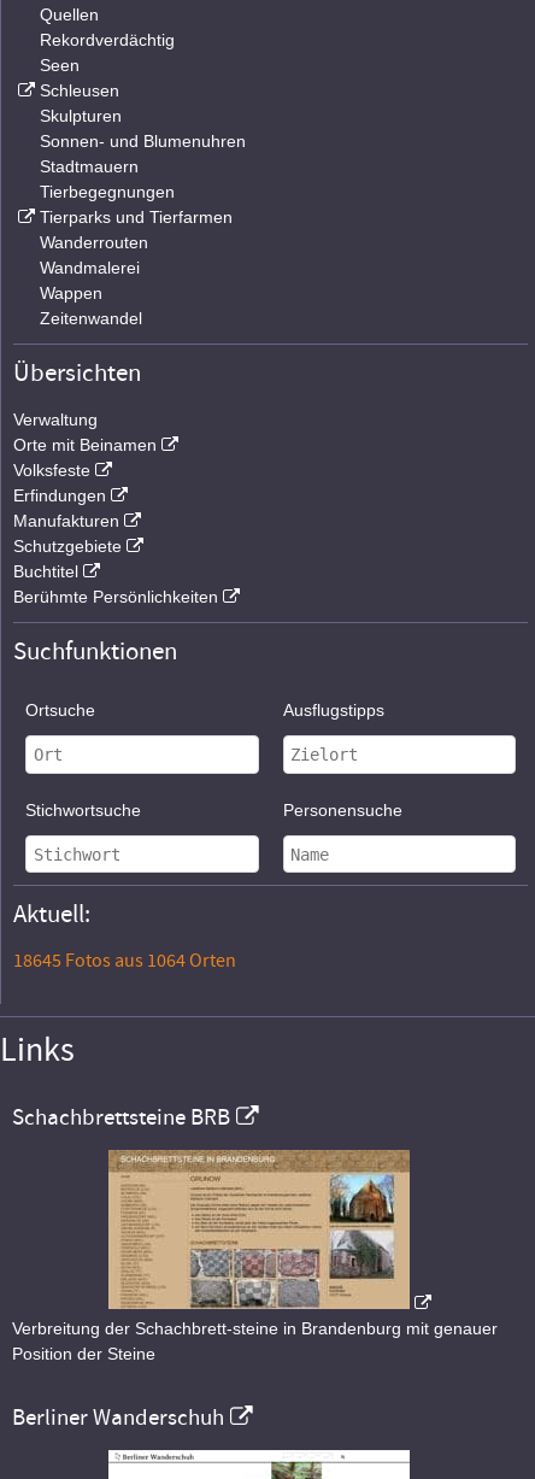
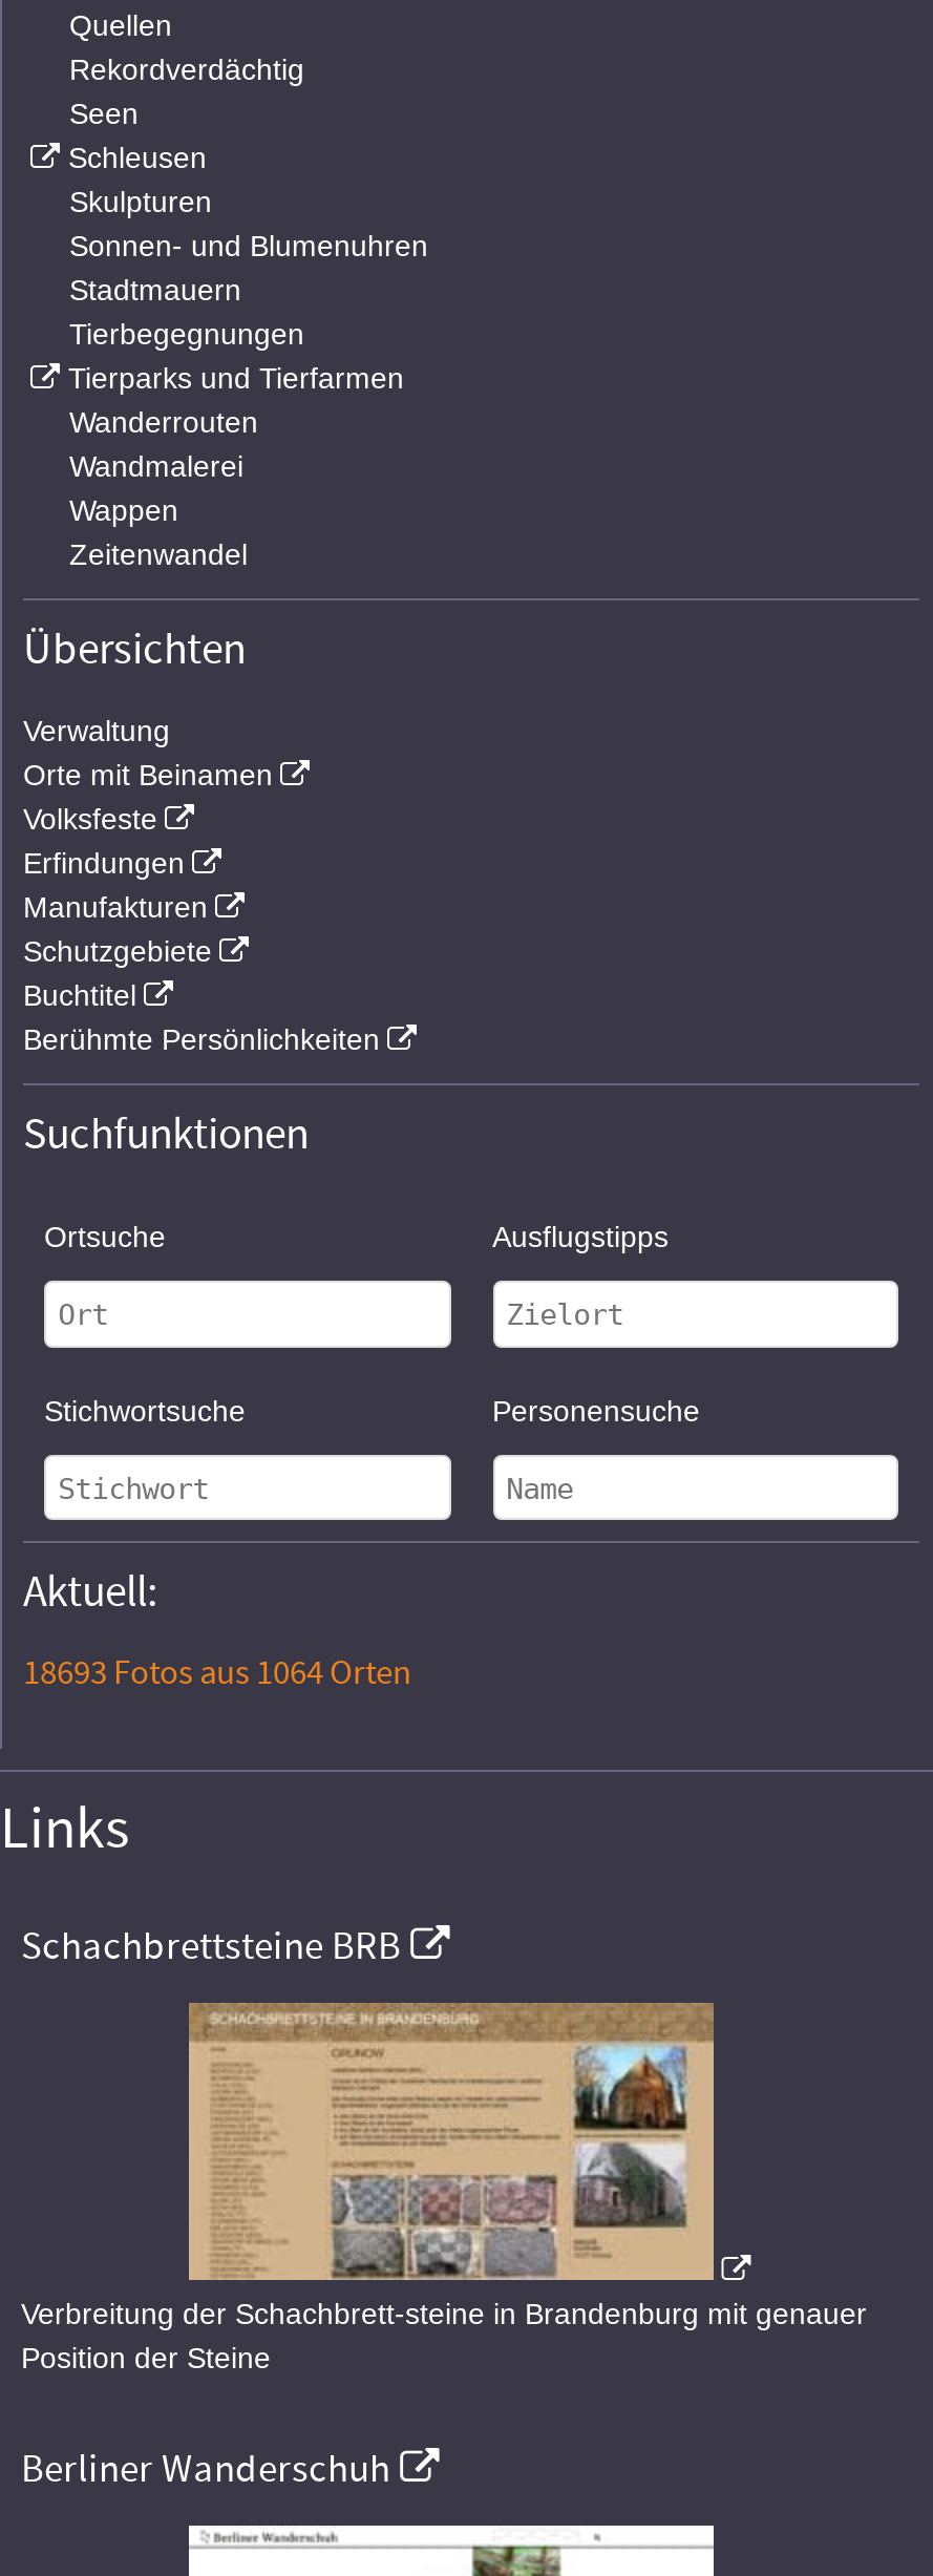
- 18645 Fotos aus 1064 Orten
+ 18693 Fotos aus 1064 Orten
